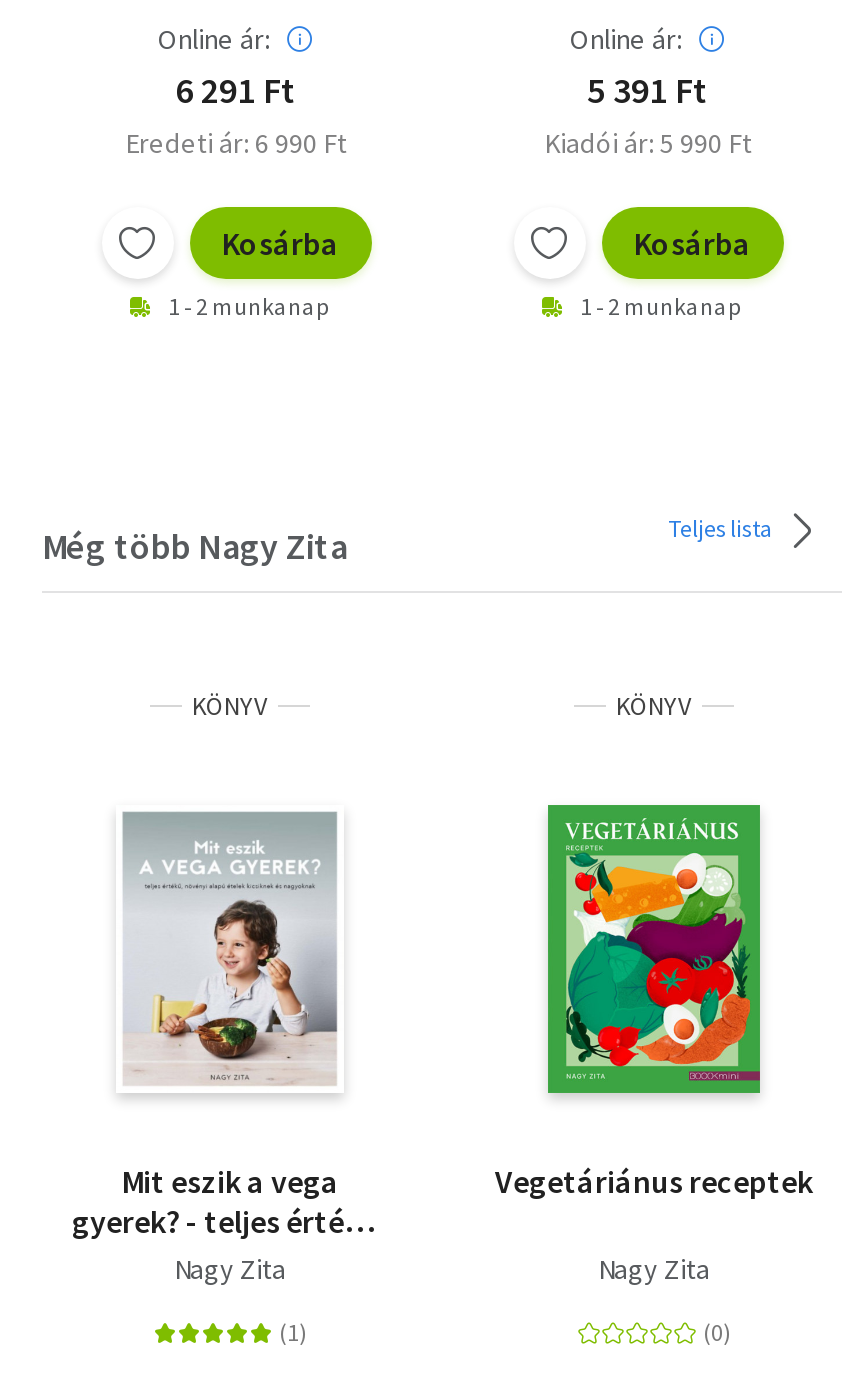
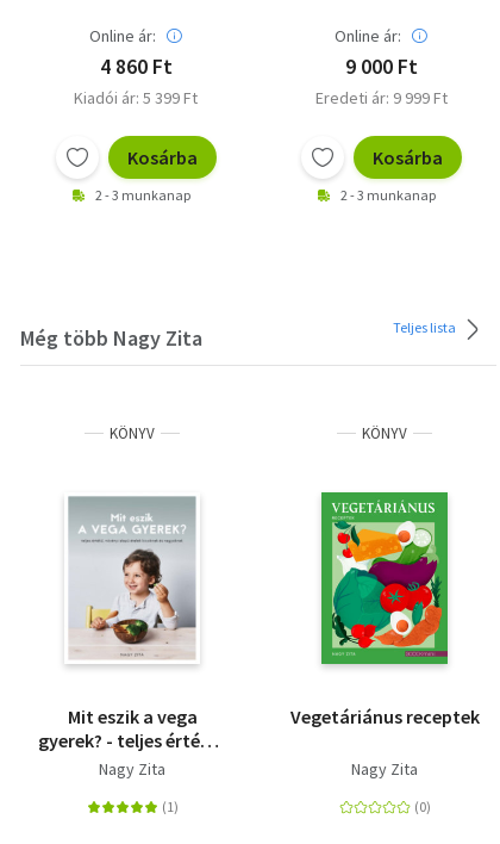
- 6 291 Ft
+ 4 860 Ft

- 5 391 Ft
+ 9 000 Ft

- Eredeti ár: 6 990 Ft
+ Kiadói ár: 5 399 Ft

- Kiadói ár: 5 990 Ft
+ Eredeti ár: 9 999 Ft

- 1 - 2 munkanap
+ 2 - 3 munkanap

- 1 - 2 munkanap
+ 2 - 3 munkanap
